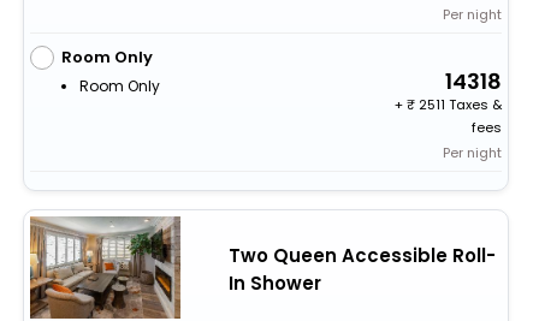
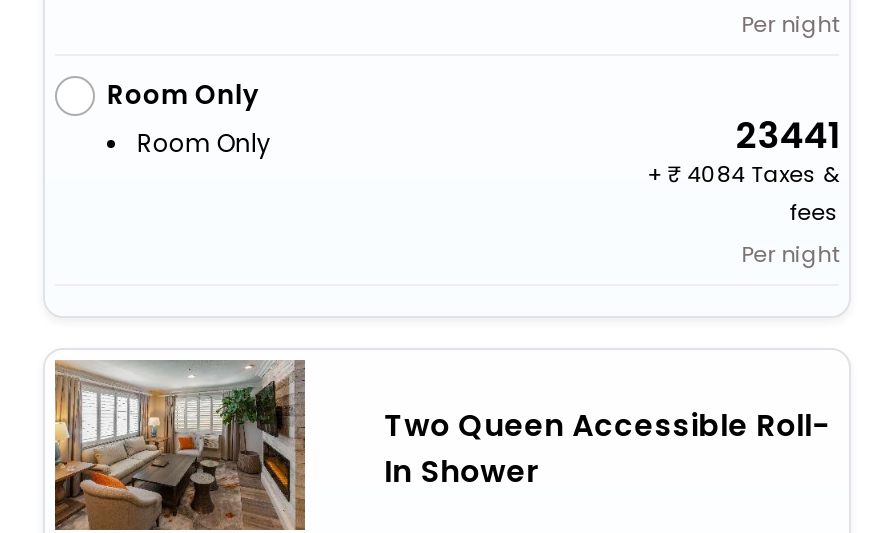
- 14318
+ 23441

- + 2511 Taxes &
+ + 4084 Taxes &
